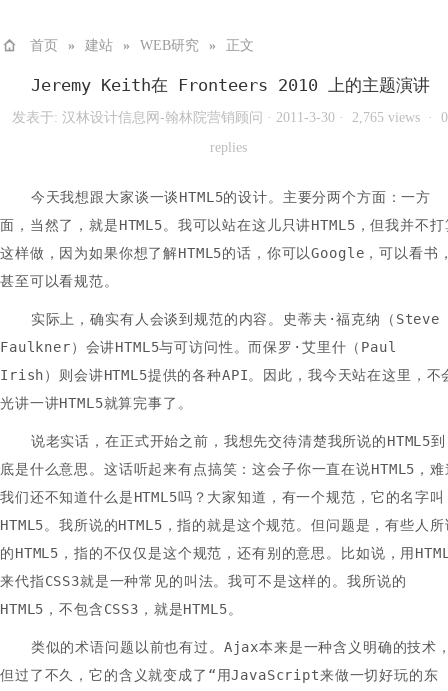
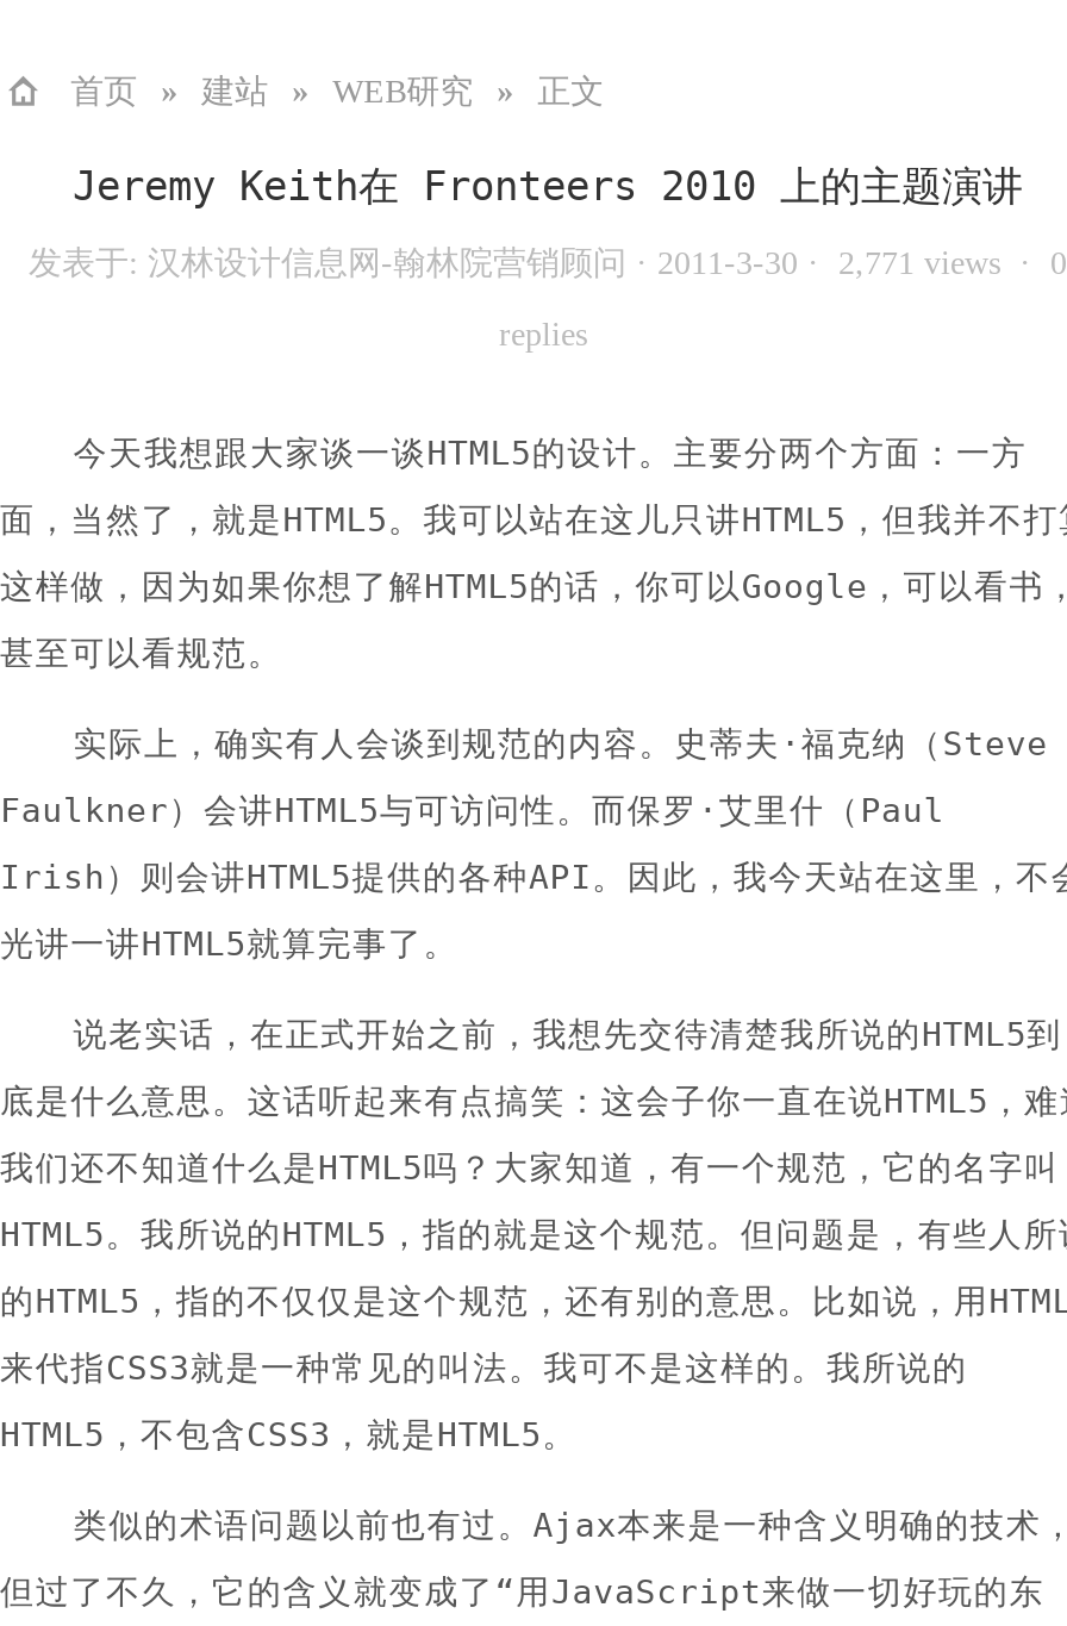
- 发表于:汉林设计信息网-翰林院营销顾问· 2011-3-30 · 2,765 views · 0
+ 发表于:汉林设计信息网-翰林院营销顾问· 2011-3-30 · 2,771 views · 0
